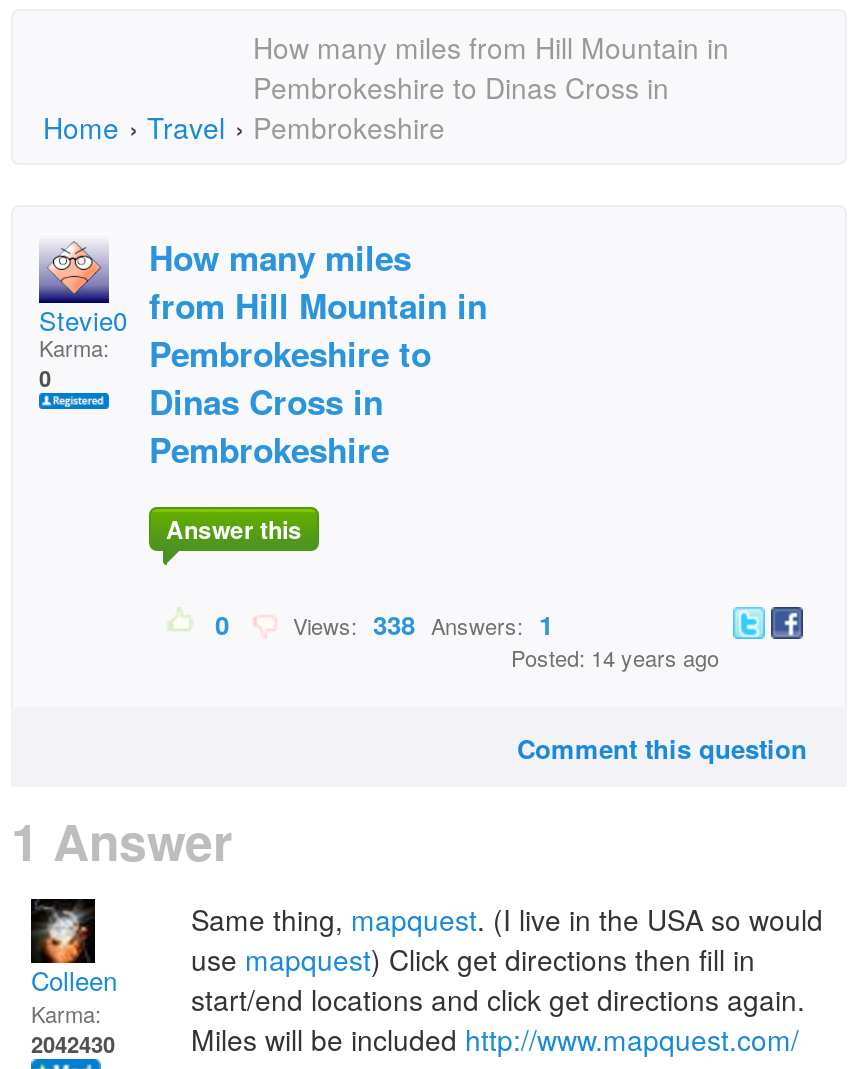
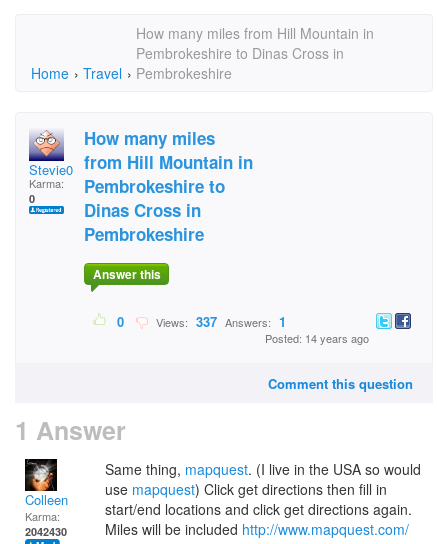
- Views: 338 Answers: 1
+ Views: 337 Answers: 1
